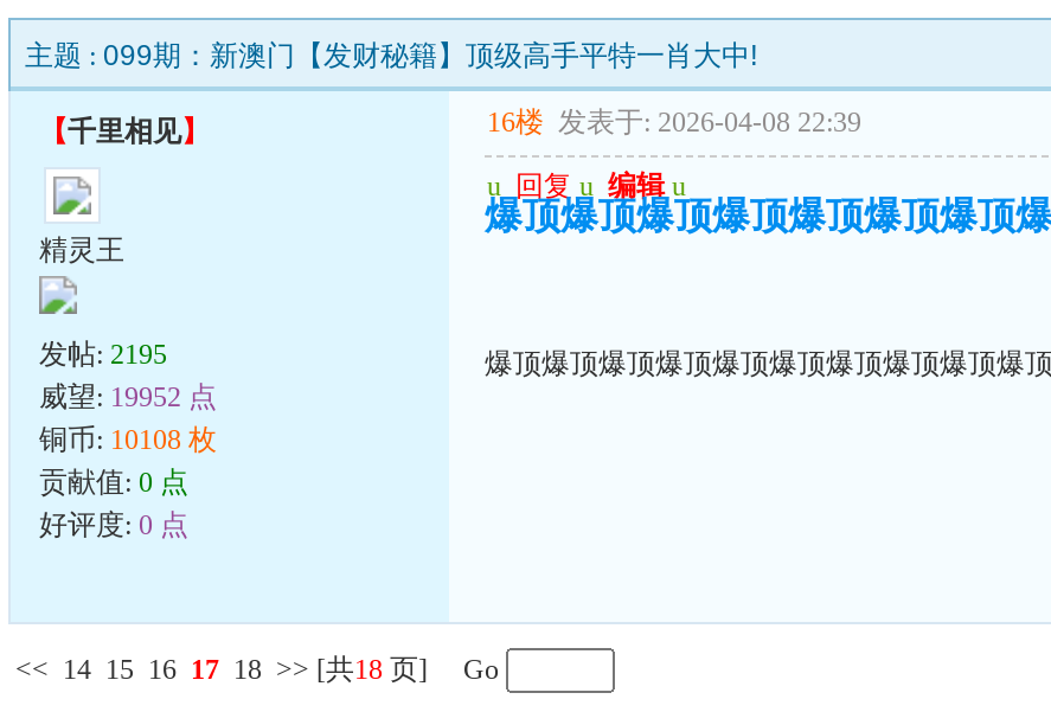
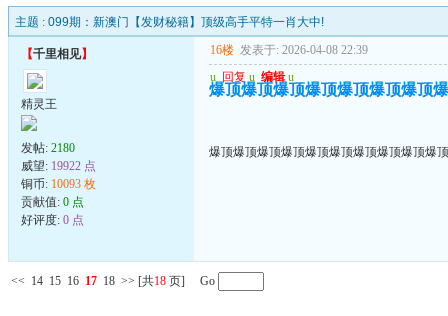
- 发帖: 2195
+ 发帖: 2180

- 威望: 19952 点
+ 威望: 19922 点

- 铜币: 10108 枚
+ 铜币: 10093 枚
